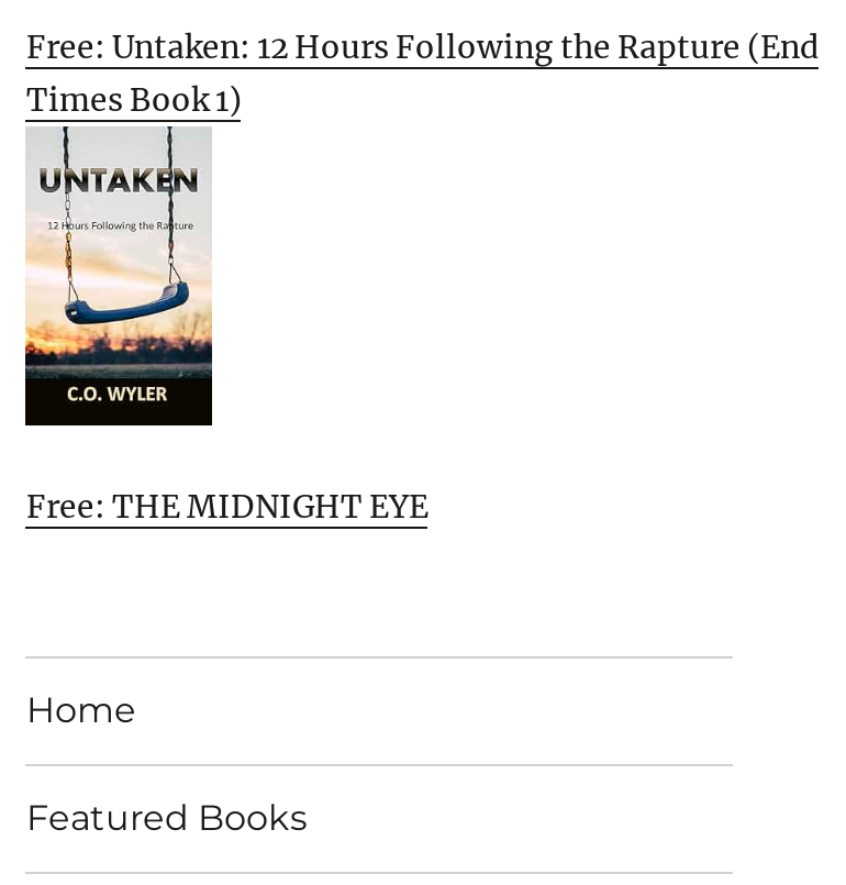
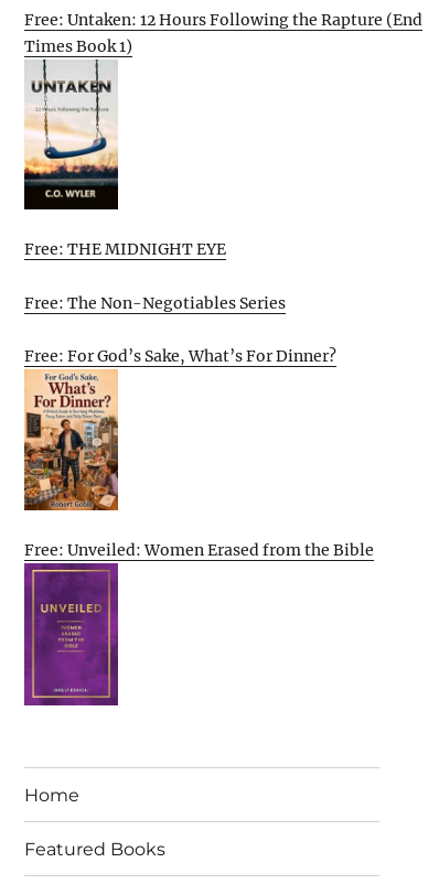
+ [image]
+ Free: Unveiled: Women Erased from the Bible

+ [image]

+ Free: The Non-Negotiables Series
+ Free: For God’s Sake, What’s For Dinner?
